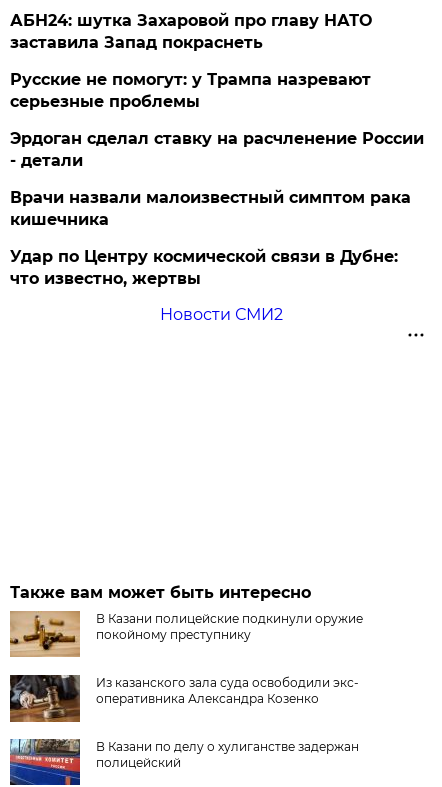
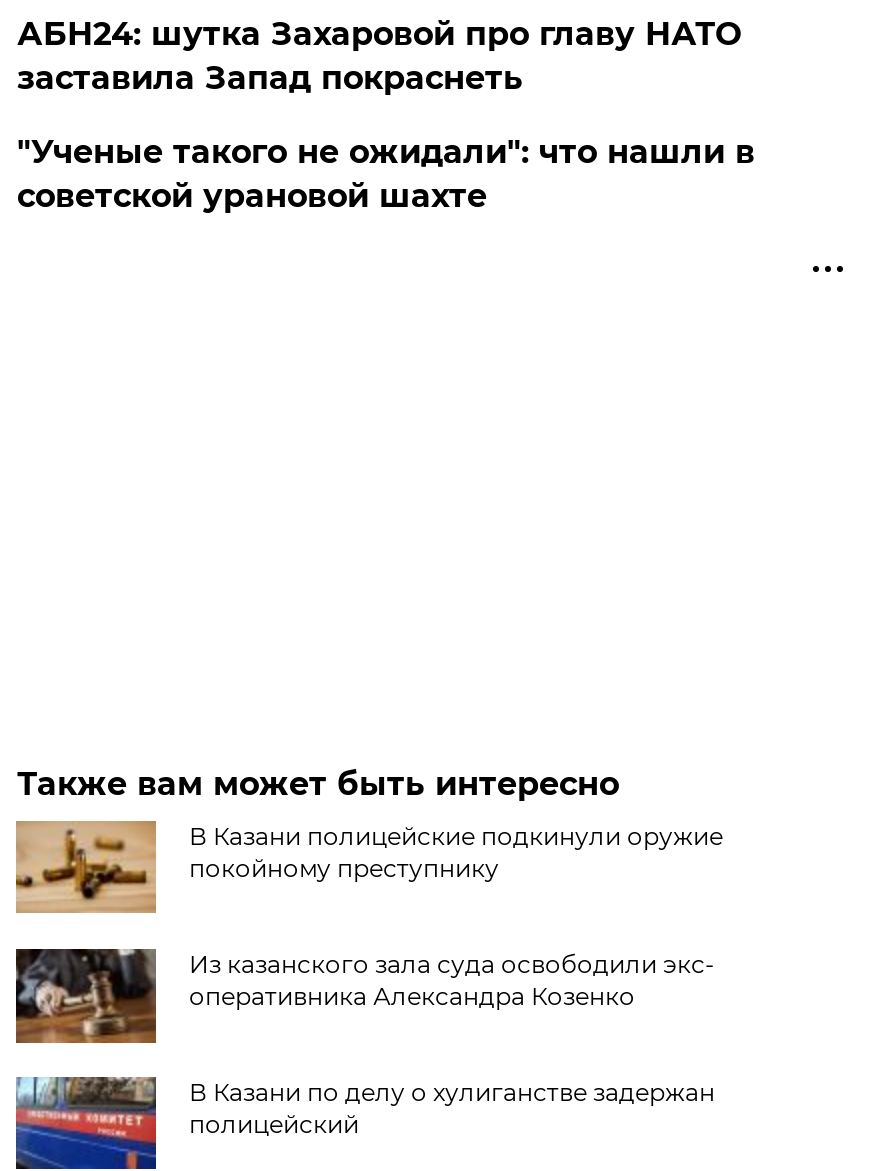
- Русские не помогут: у Трампа назревают
- серьезные проблемы
- Эрдоган сделал ставку на расчленение России
- - детали
- Врачи назвали малоизвестный симптом рака
- кишечника
- Удар по Центру космической связи в Дубне:
- что известно, жертвы
- Новости СМИ2
+ "Ученые такого не ожидали": что нашли в
+ советской урановой шахте
